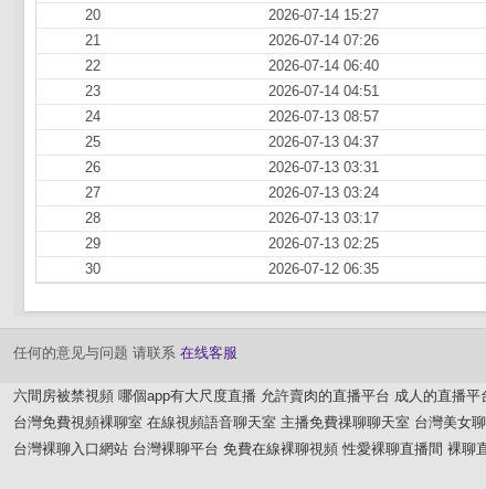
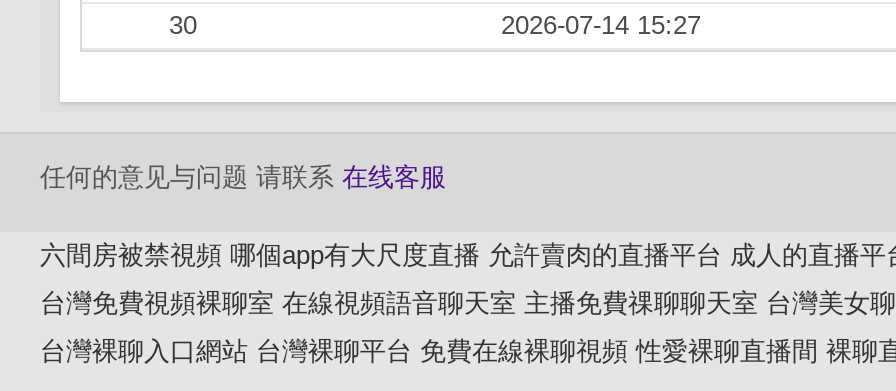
- 20
+ 30

- 21
- 2026-07-14 07:26
- 22
- 2026-07-14 06:40
- 23
- 2026-07-14 04:51
- 24
- 2026-07-13 08:57
- 25
- 2026-07-13 04:37
- 26
- 2026-07-13 03:31
- 27
- 2026-07-13 03:24
- 28
- 2026-07-13 03:17
- 29
- 2026-07-13 02:25
- 30
- 2026-07-12 06:35
